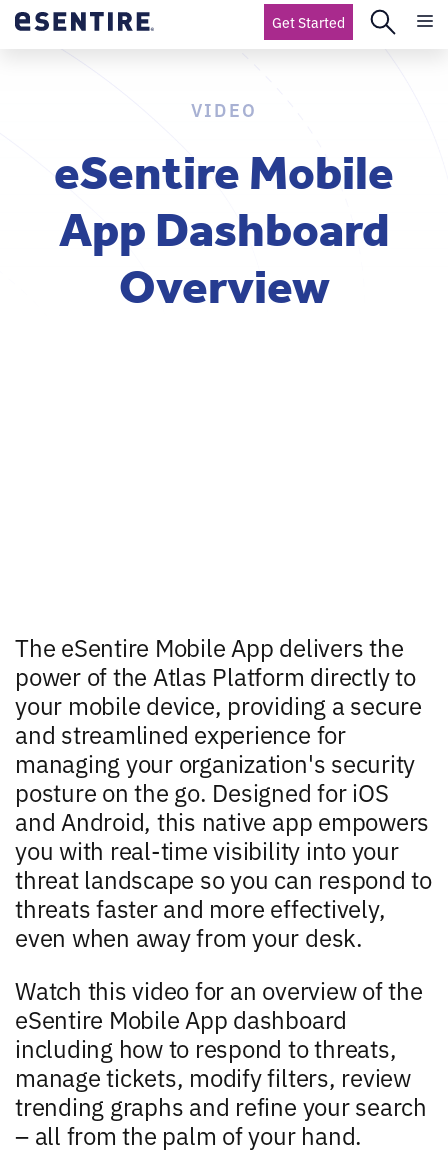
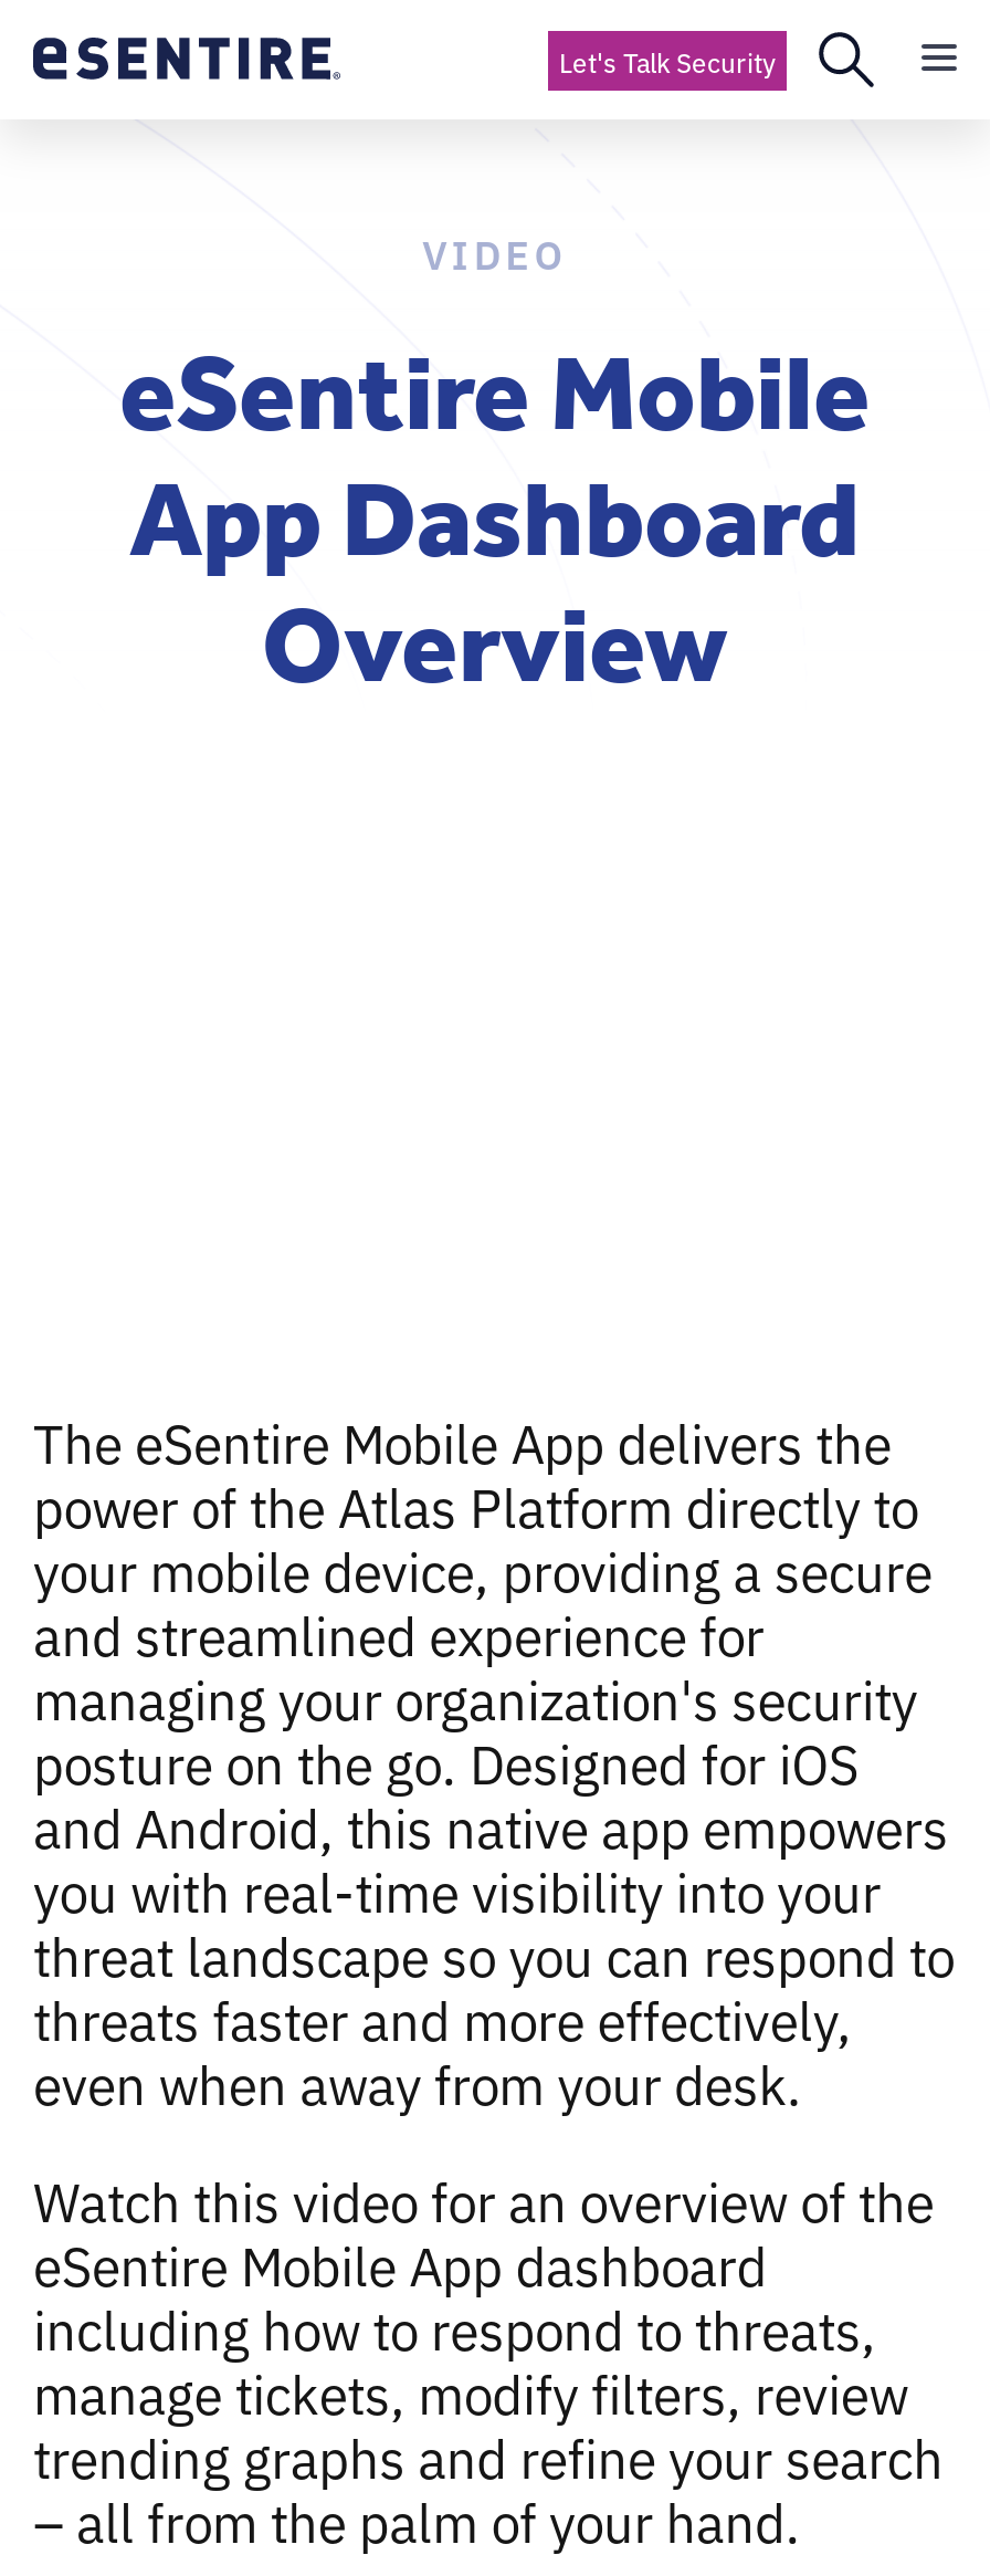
- Get Started
+ Let's Talk Security
